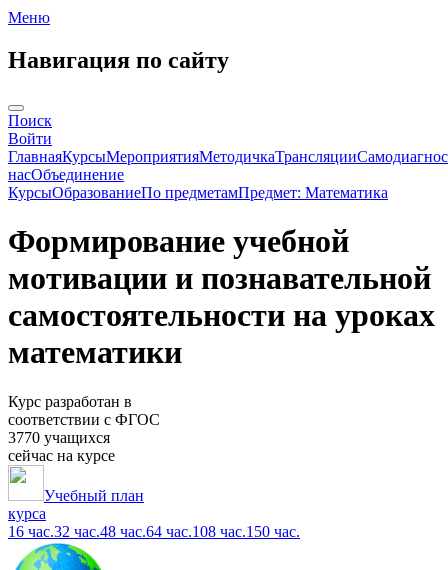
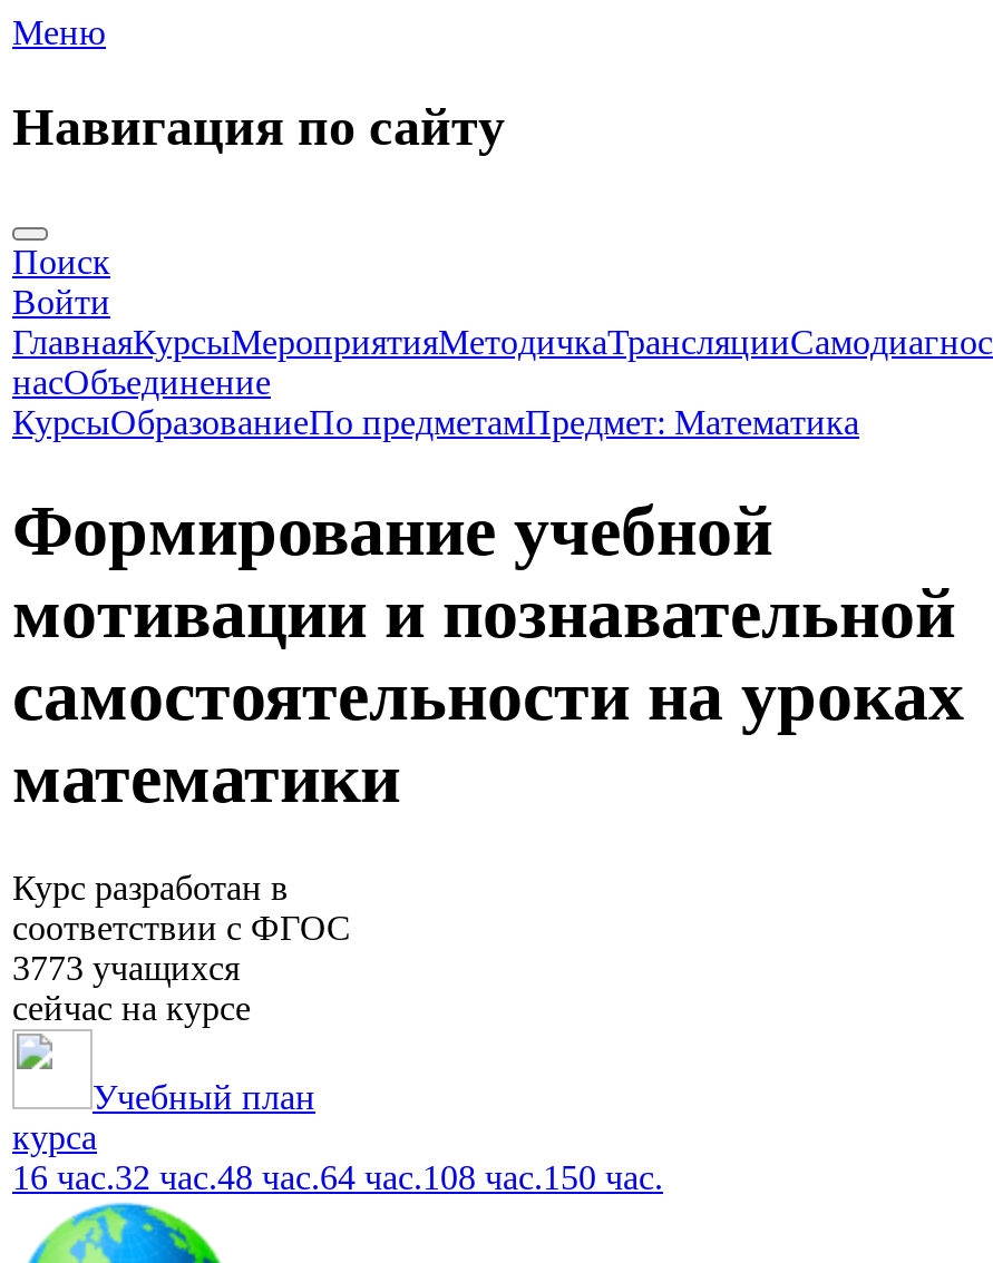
- 3770 учащихся
+ 3773 учащихся
